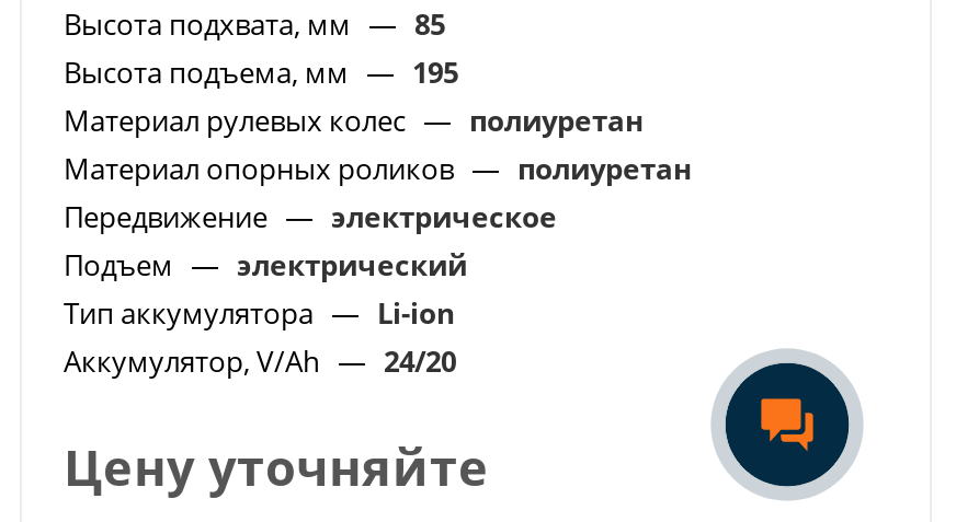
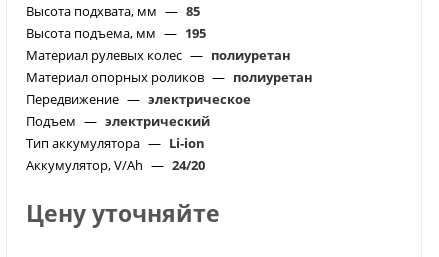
- [image]
